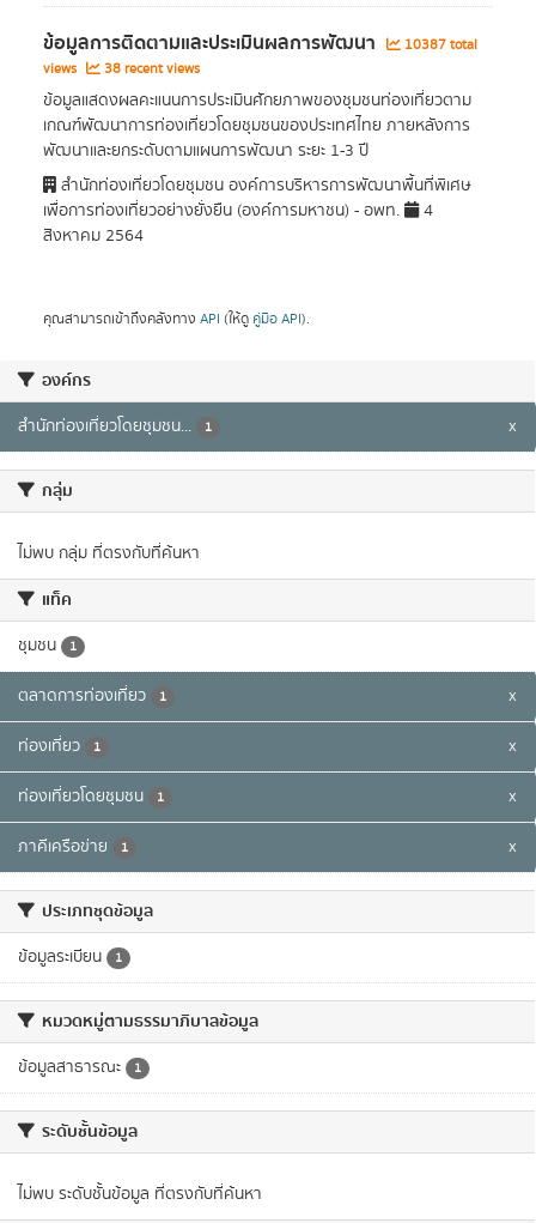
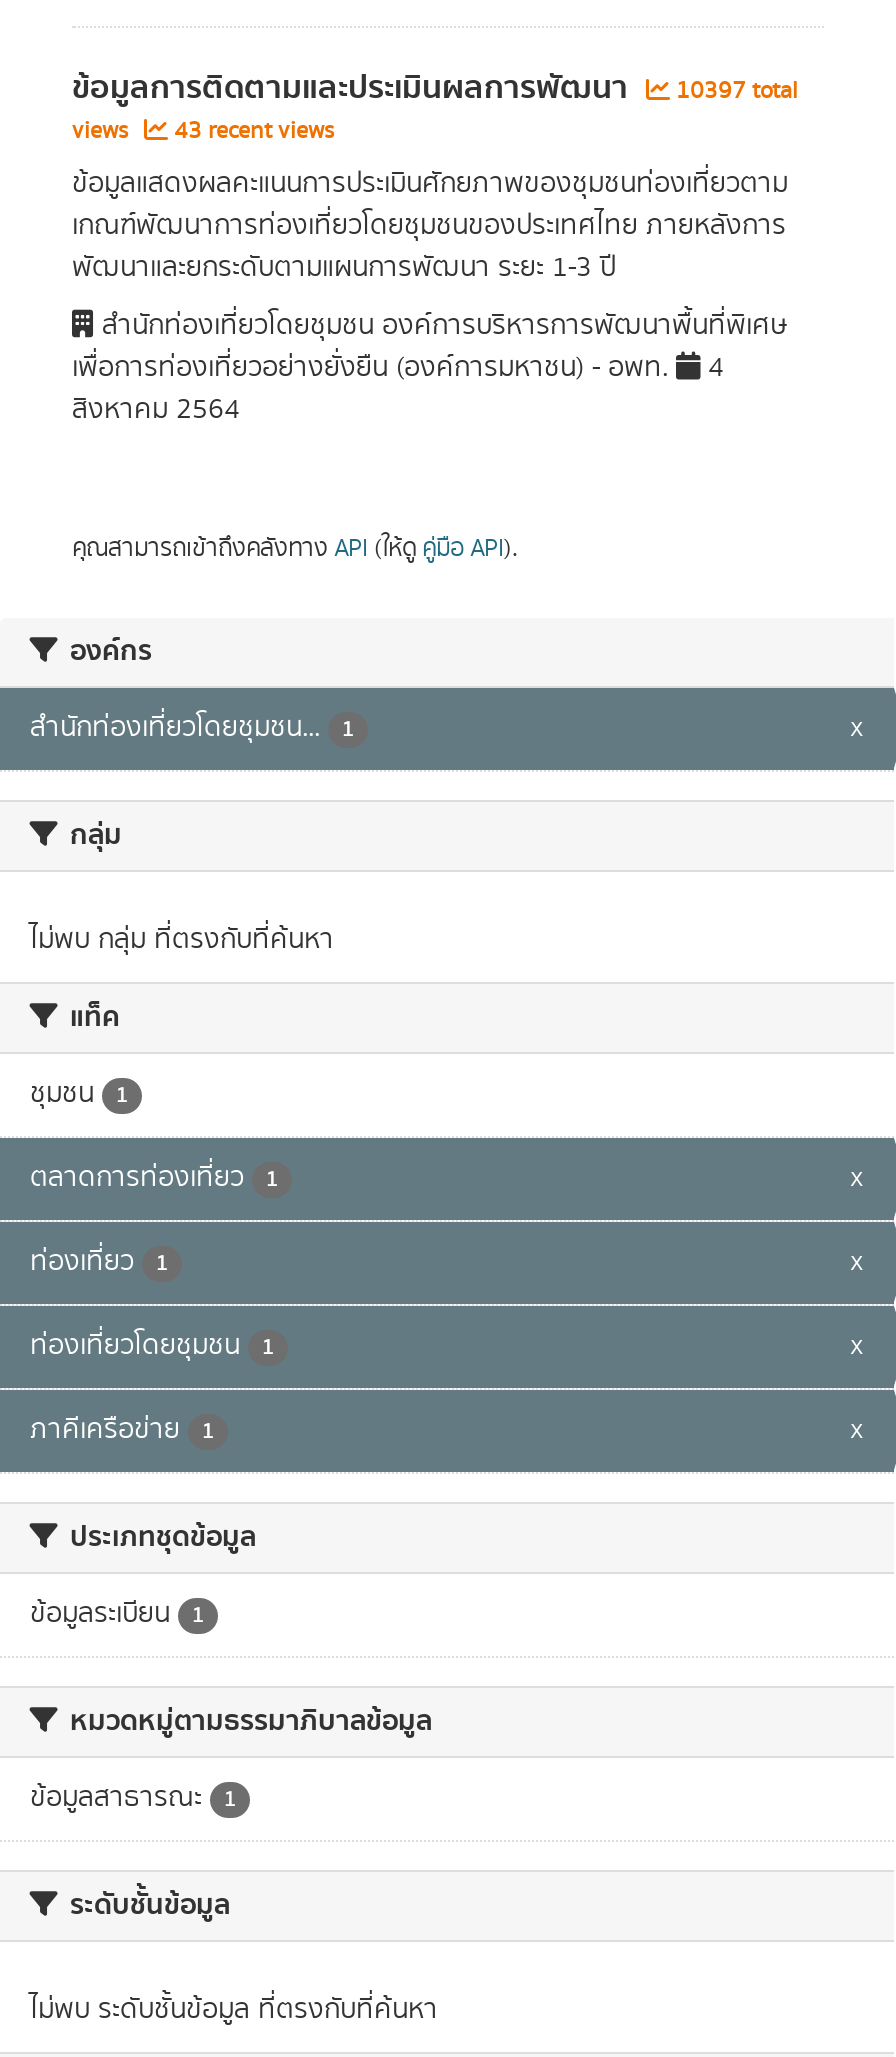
- ข้อมูลการติดตามและประเมินผลการพัฒนา 10387 total
+ ข้อมูลการติดตามและประเมินผลการพัฒนา 10397 total

- views 38 recent views
+ views 43 recent views
